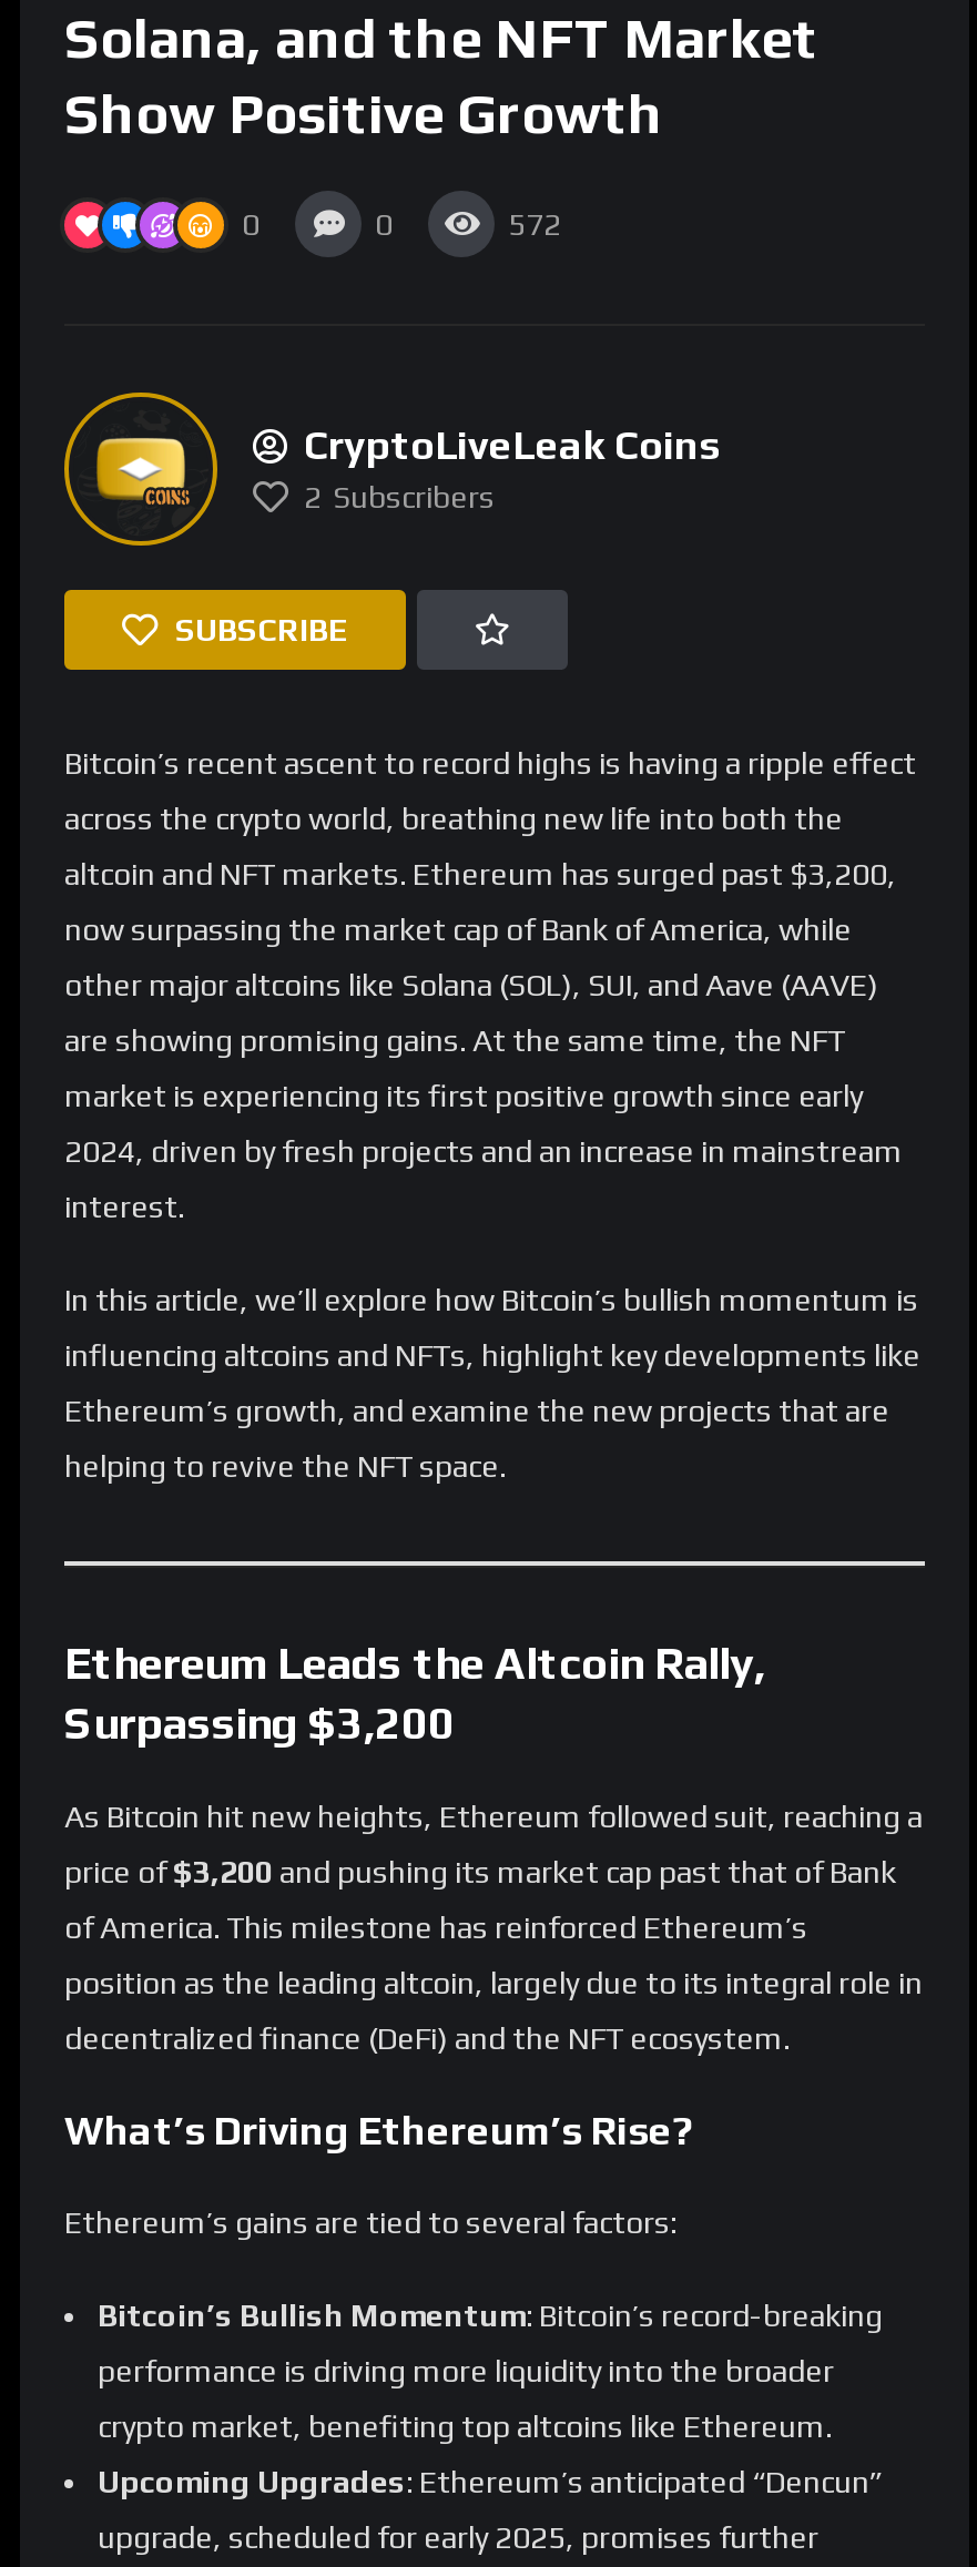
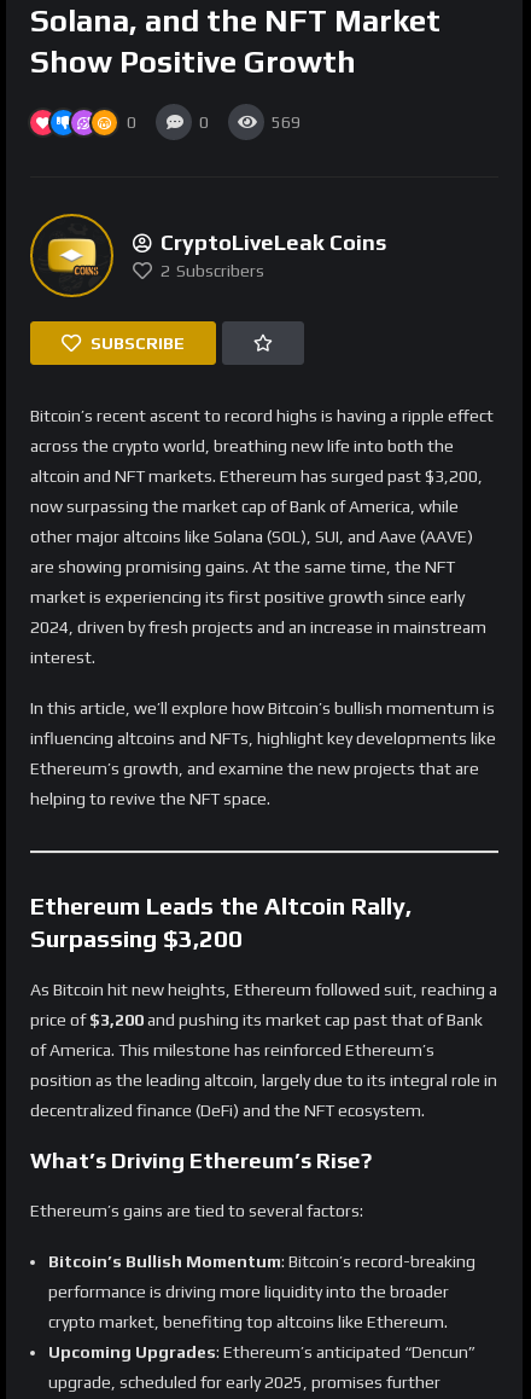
- 572
+ 569
